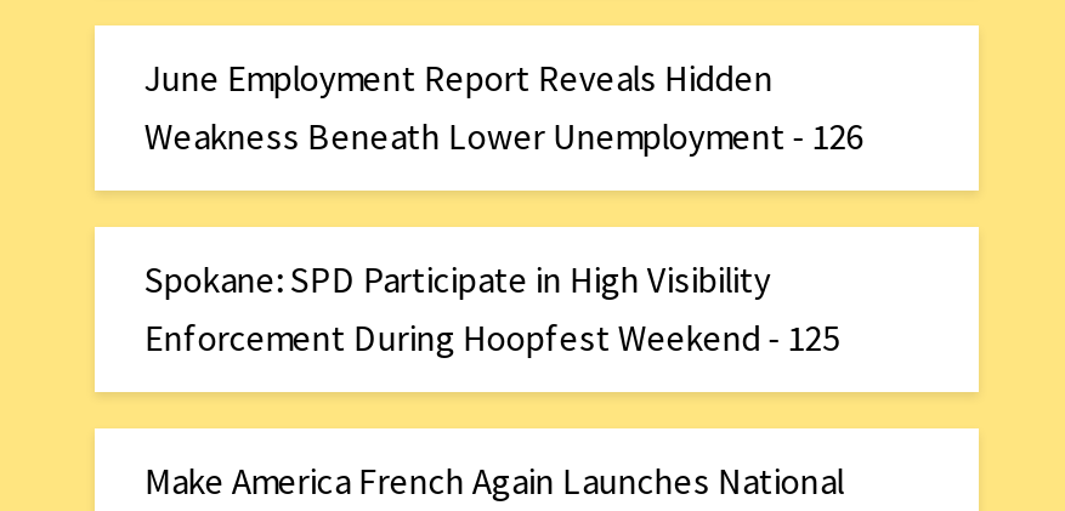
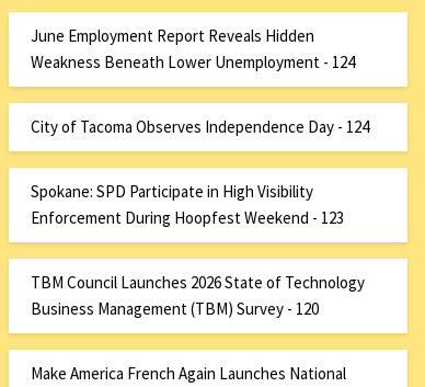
- Weakness Beneath Lower Unemployment - 126
+ Weakness Beneath Lower Unemployment - 124
+ City of Tacoma Observes Independence Day - 124

- Enforcement During Hoopfest Weekend - 125
+ Enforcement During Hoopfest Weekend - 123
+ TBM Council Launches 2026 State of Technology
+ Business Management (TBM) Survey - 120
